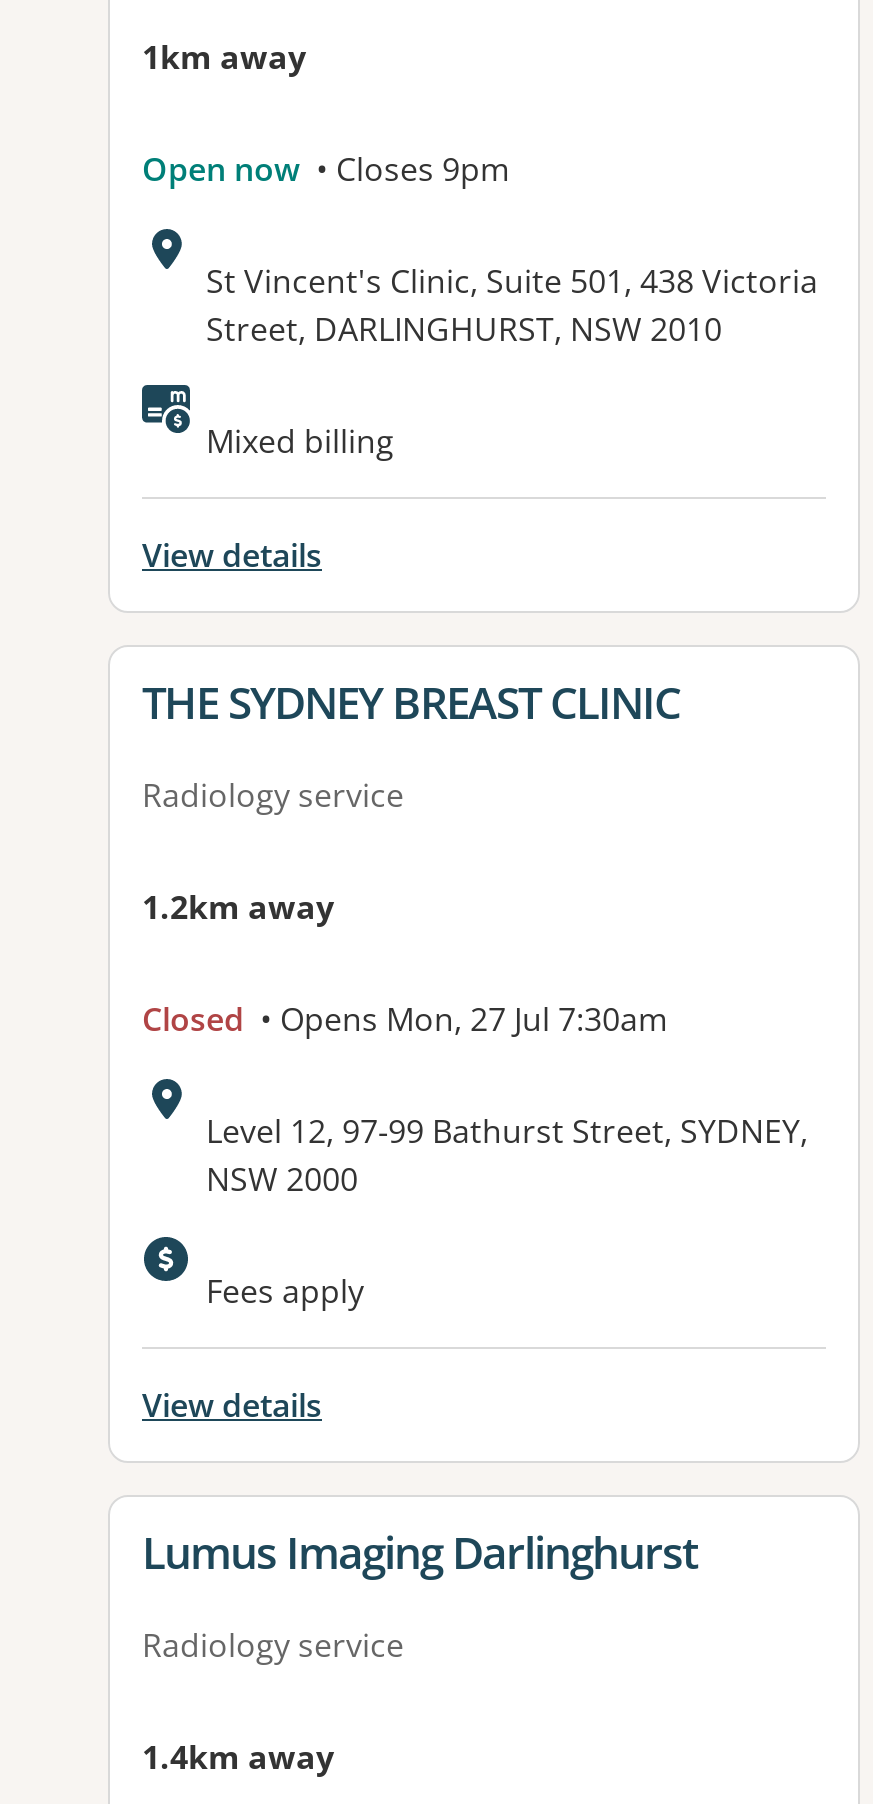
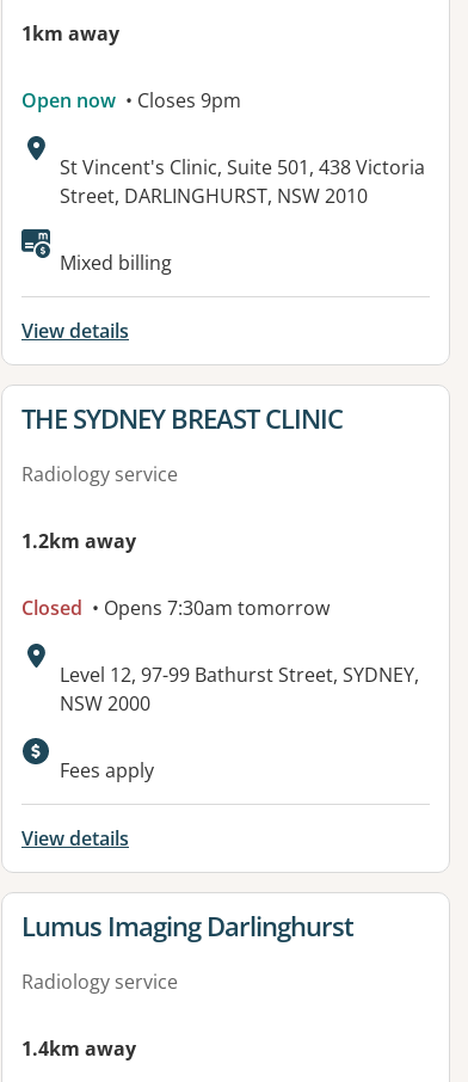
- Closed • Opens Mon, 27 Jul 7:30am
+ Closed • Opens 7:30am tomorrow
